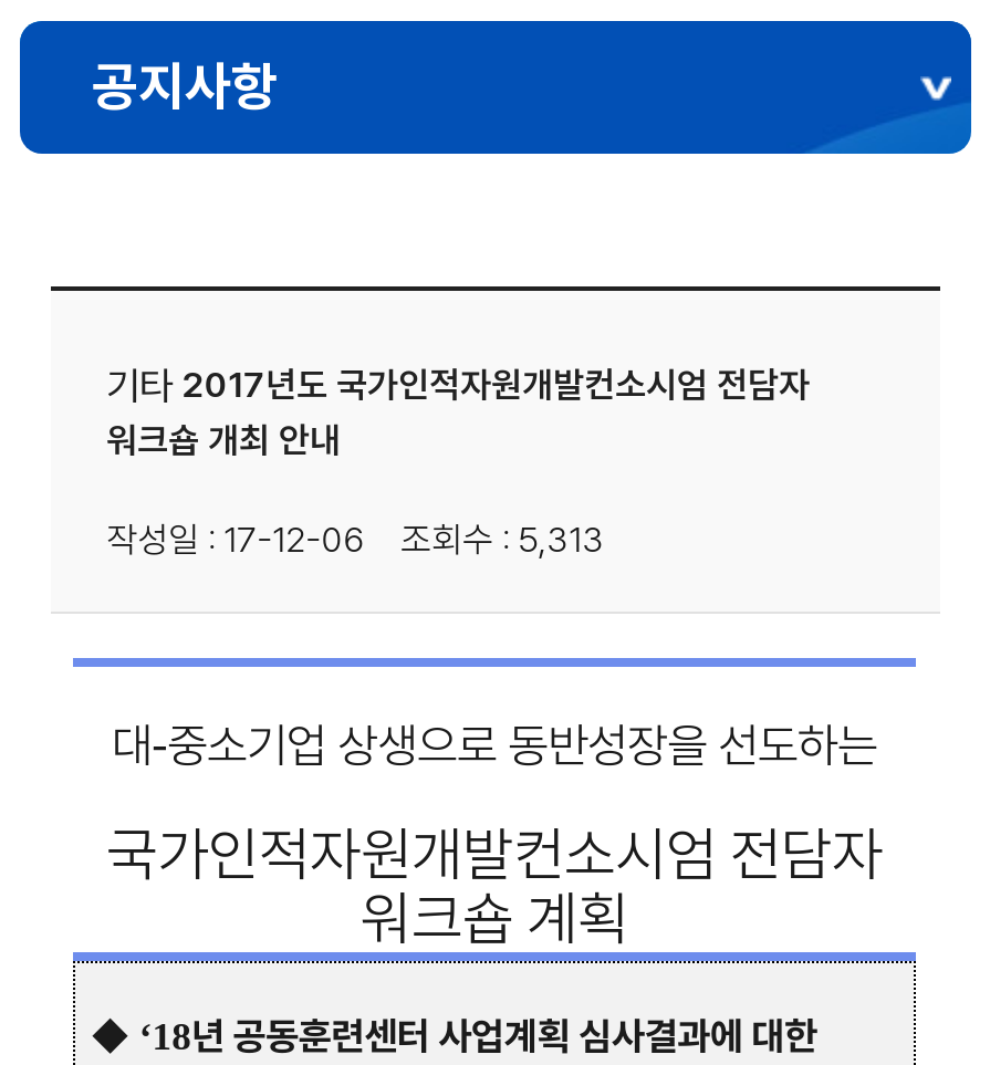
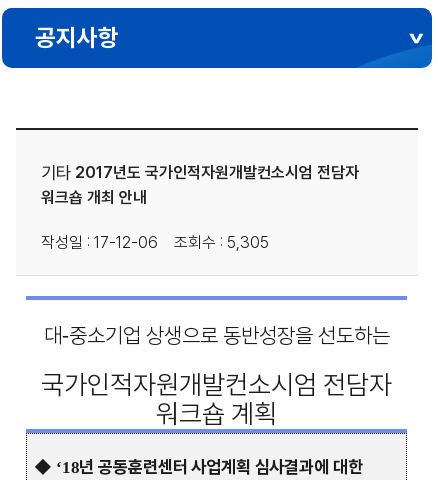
- 작성일 : 17-12-06 조회수: 5,313
+ 작성일 : 17-12-06 조회수: 5,305
